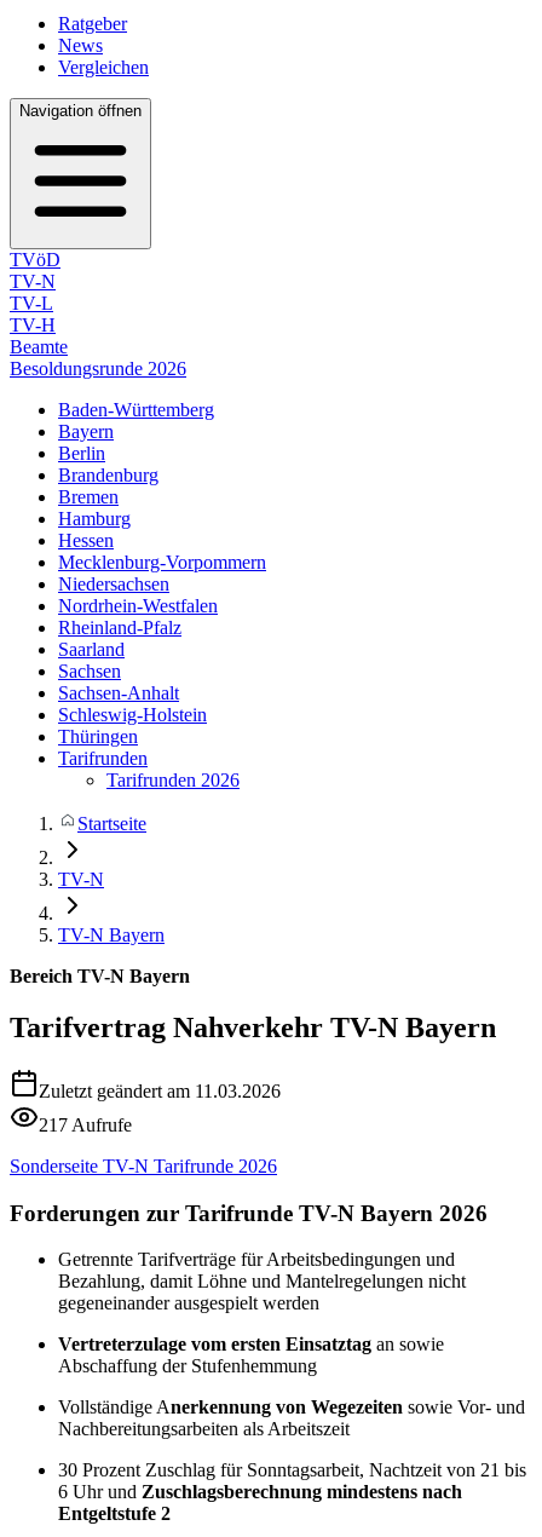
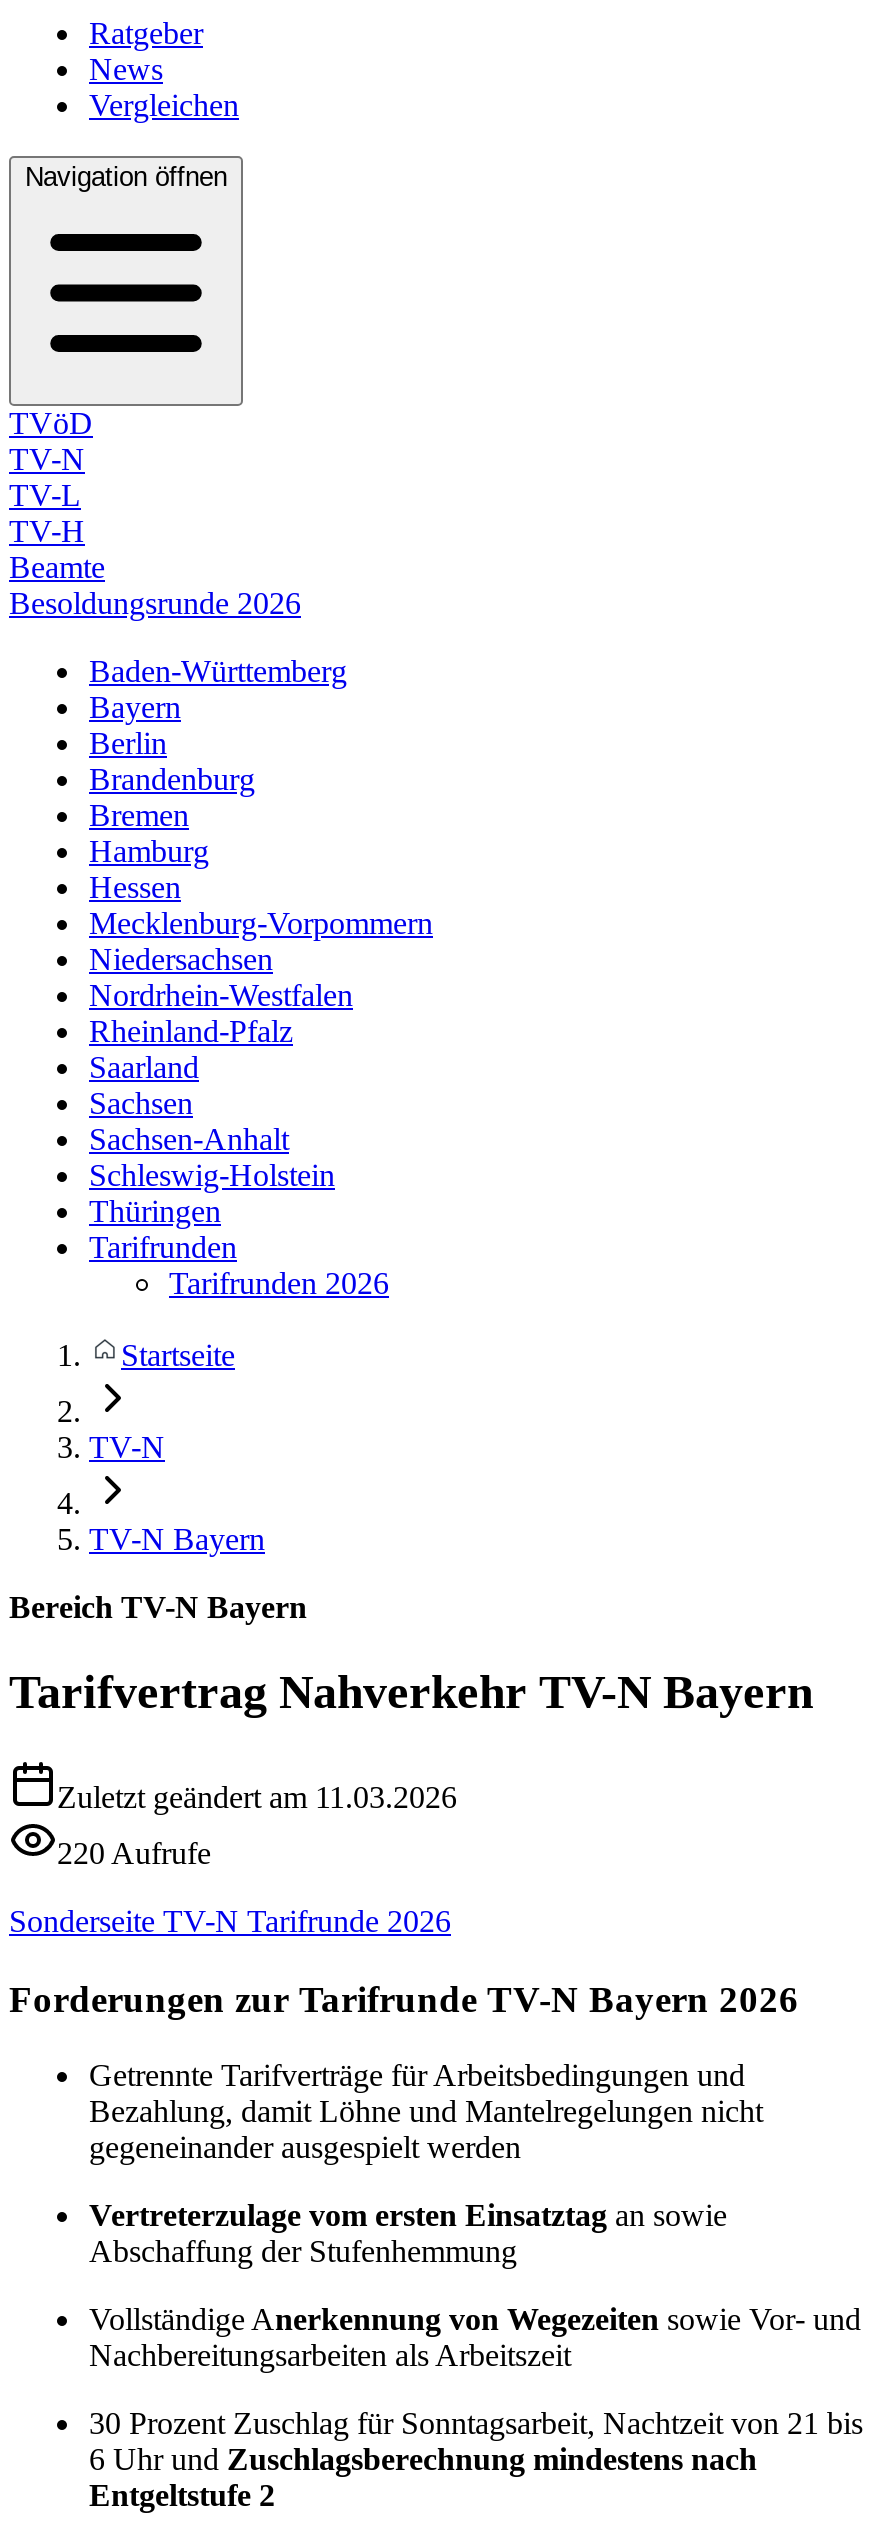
- 217 Aufrufe
+ 220 Aufrufe
